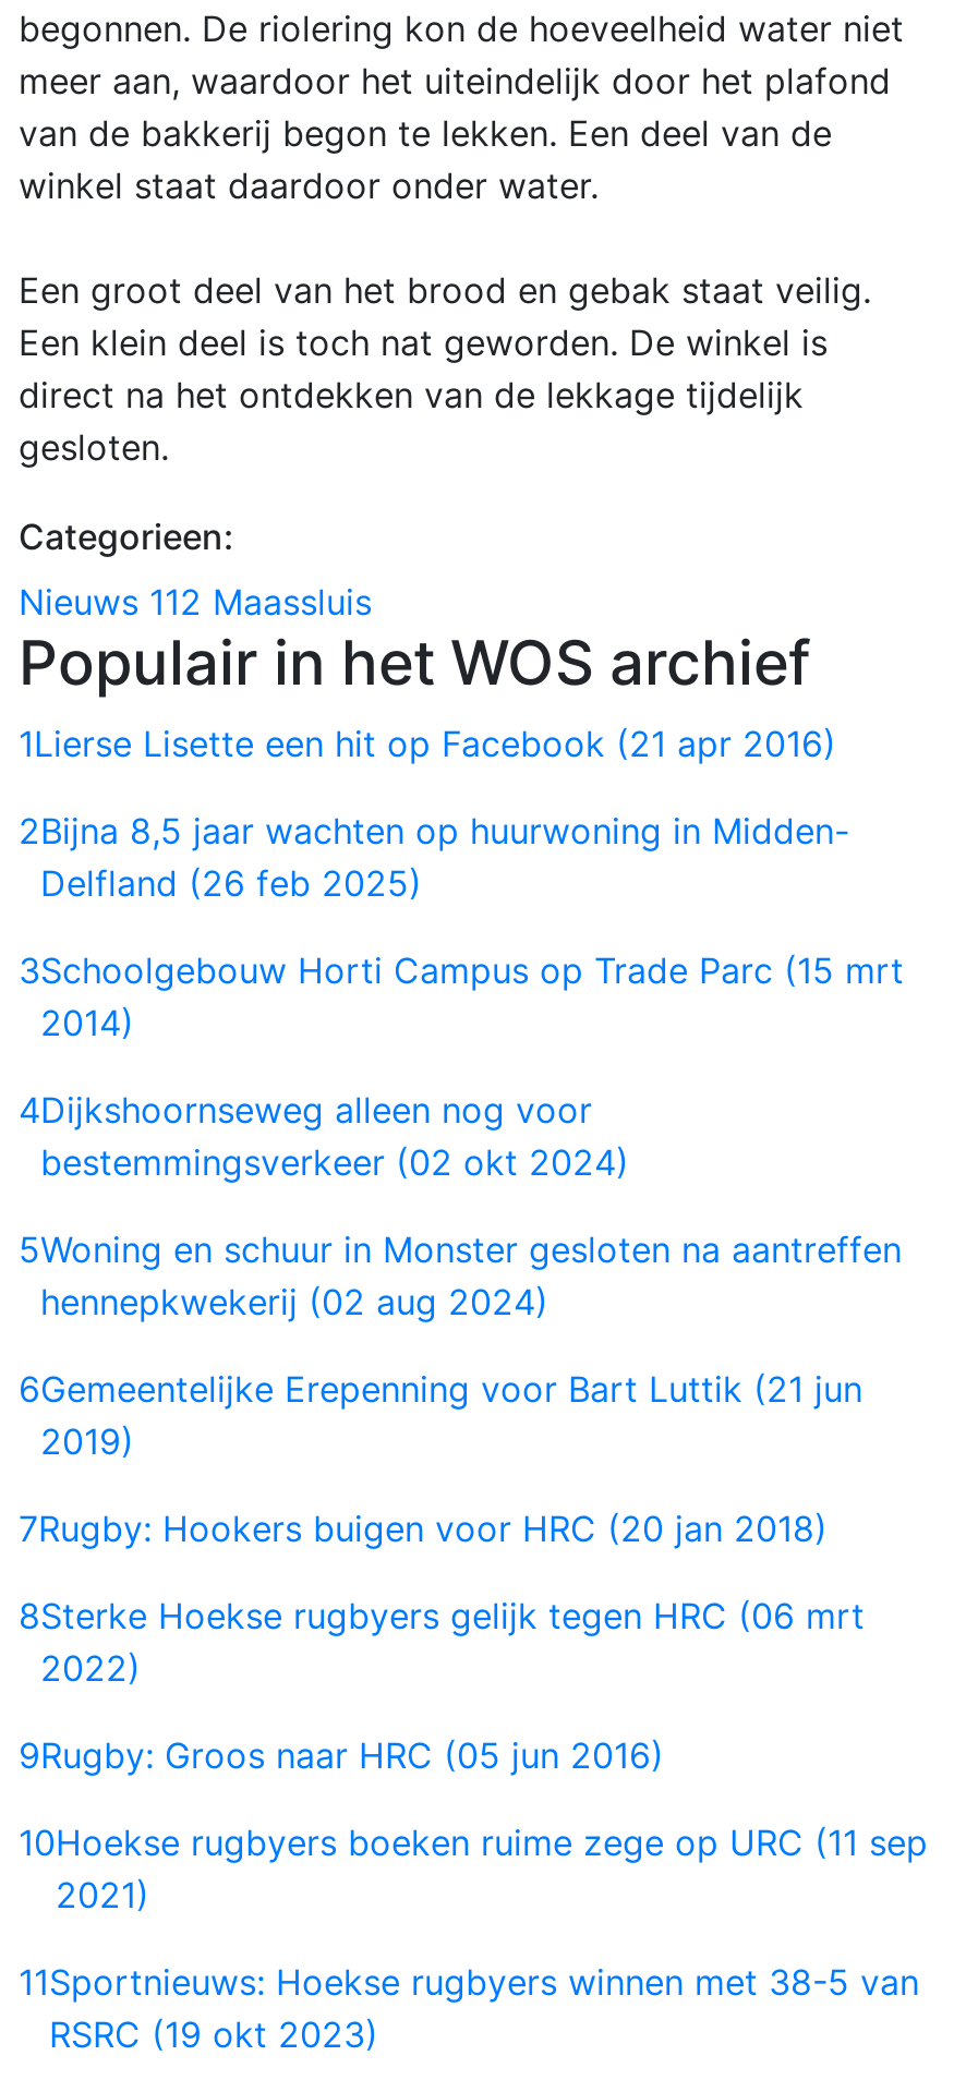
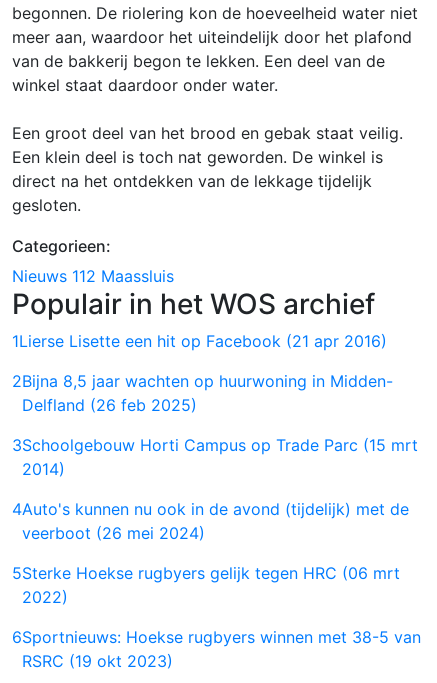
- 4Dijkshoornseweg alleen nog voor
- bestemmingsverkeer (02 okt 2024)
- 5Woning en schuur in Monster gesloten na aantreffen
- hennepkwekerij (02 aug 2024)
- 6Gemeentelijke Erepenning voor Bart Luttik (21 jun
- 2019)
- 7Rugby: Hookers buigen voor HRC (20 jan 2018)
- 8Sterke Hoekse rugbyers gelijk tegen HRC (06 mrt
+ 4Auto's kunnen nu ook in de avond (tijdelijk) met de
+ veerboot (26 mei 2024)
+ 5Sterke Hoekse rugbyers gelijk tegen HRC (06 mrt

- 9Rugby: Groos naar HRC (05 jun 2016)
- 10Hoekse rugbyers boeken ruime zege op URC (11 sep
- 2021)
- 11Sportnieuws: Hoekse rugbyers winnen met 38-5 van
+ 6Sportnieuws: Hoekse rugbyers winnen met 38-5 van
